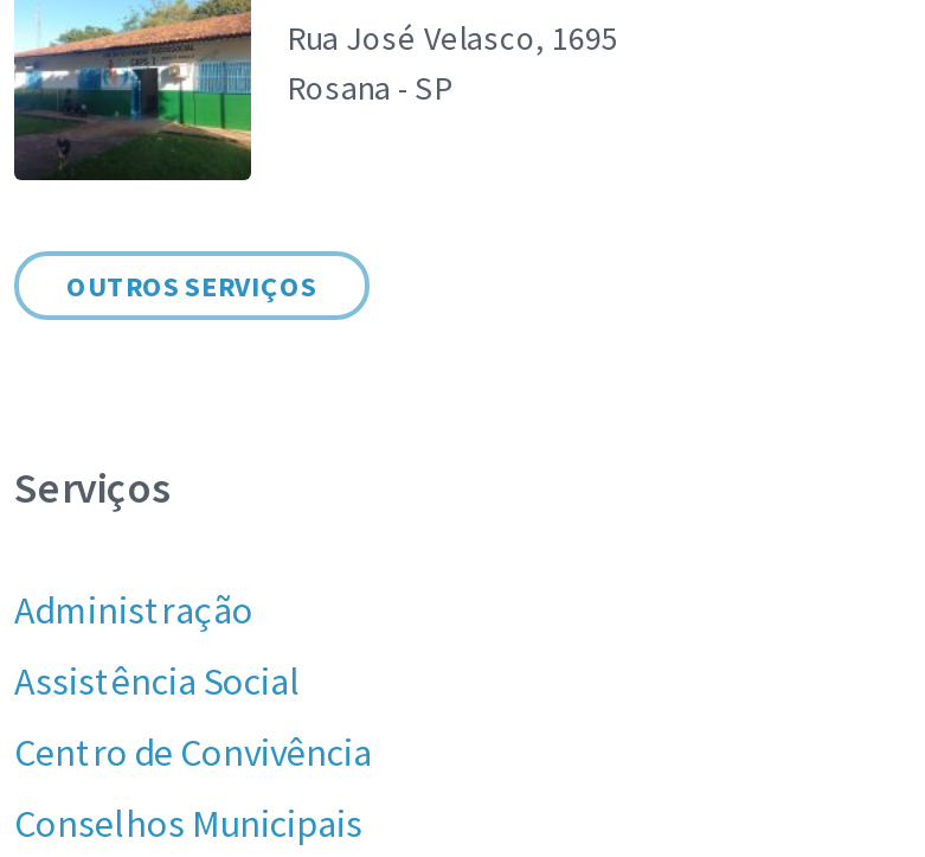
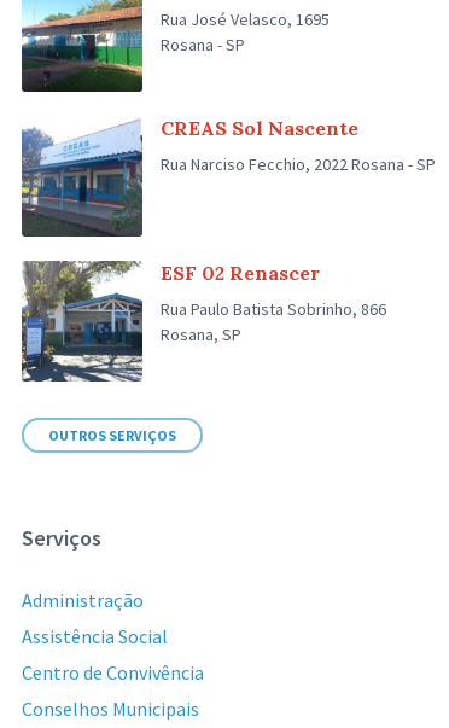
+ [image]
+ CREAS Sol Nascente
+ Rua Narciso Fecchio, 2022 Rosana - SP

+ [image]
+ ESF 02 Renascer
+ Rua Paulo Batista Sobrinho, 866
+ Rosana, SP
